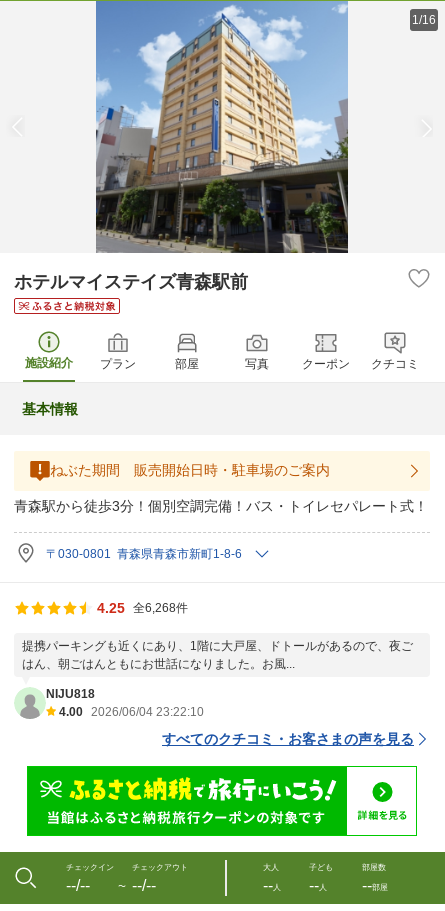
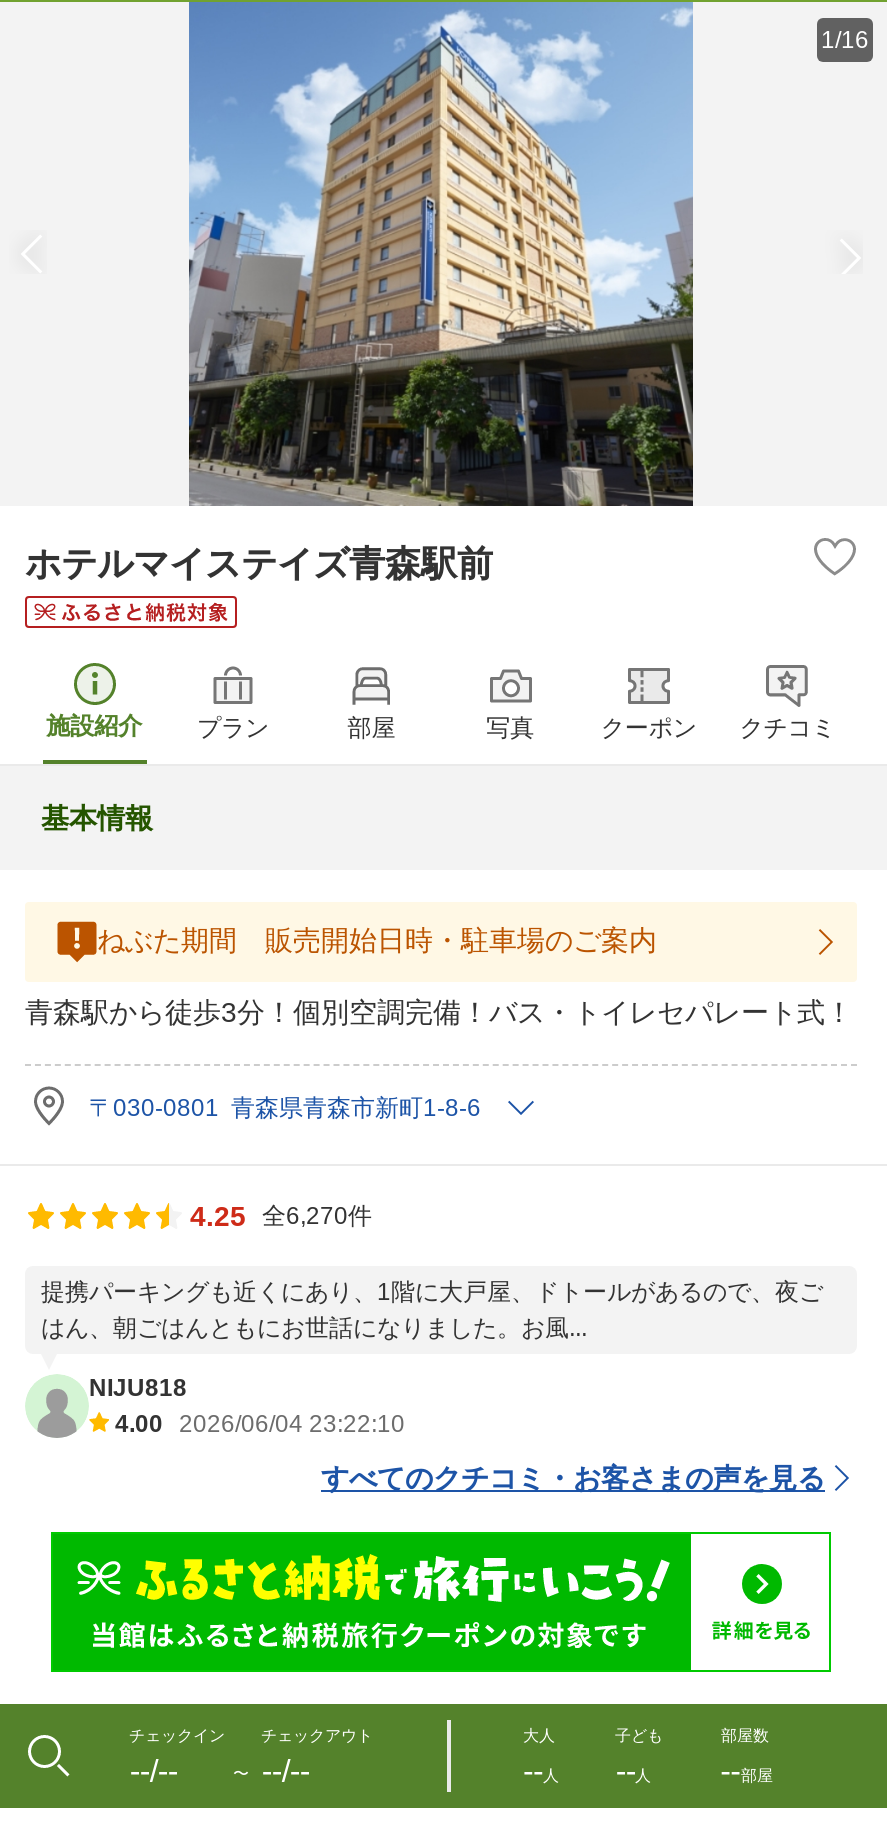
- 4.25 全6,268件
+ 4.25 全6,270件
